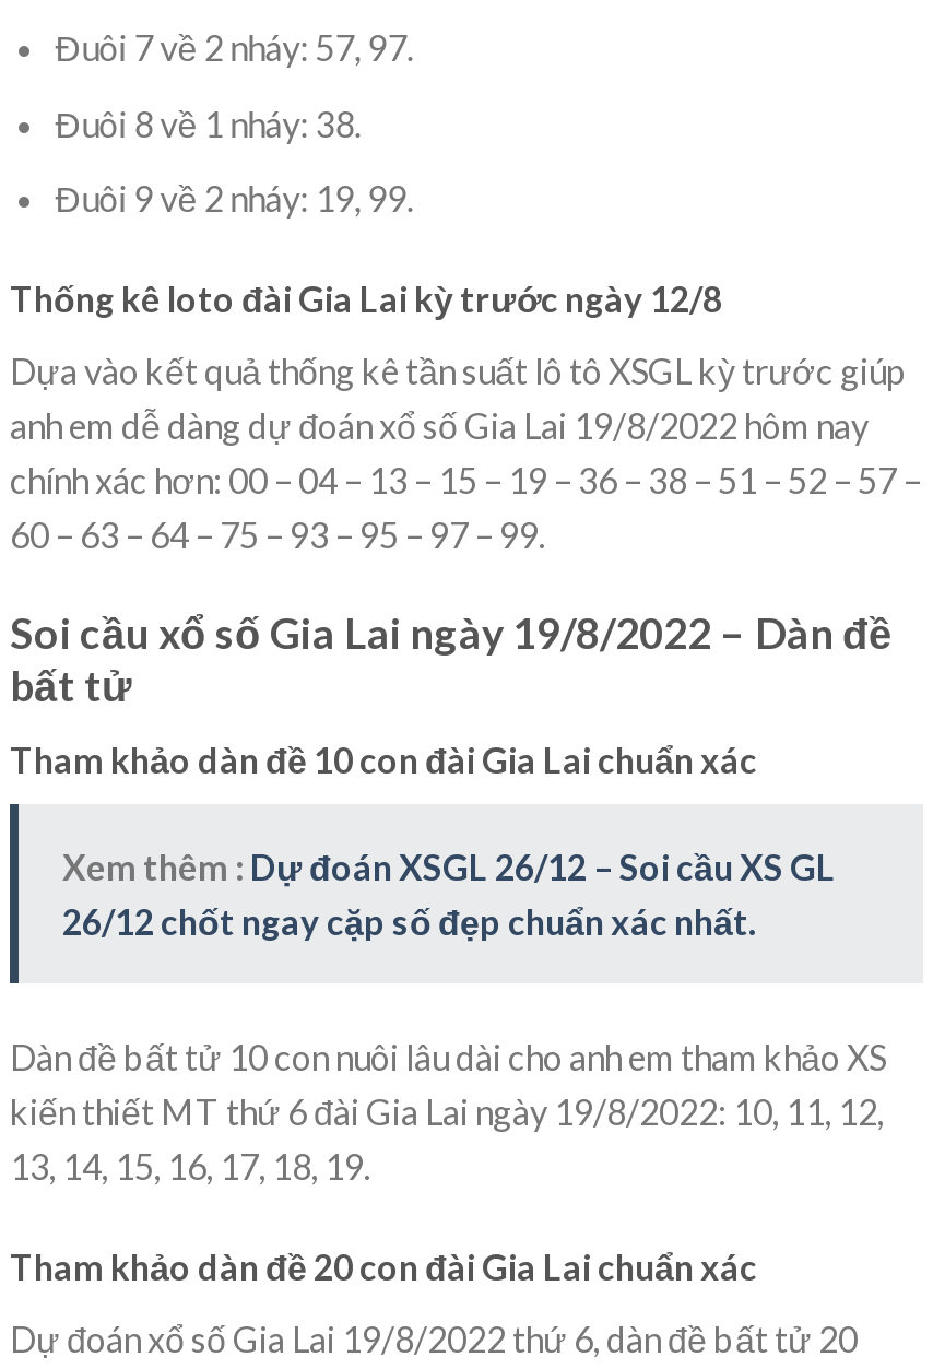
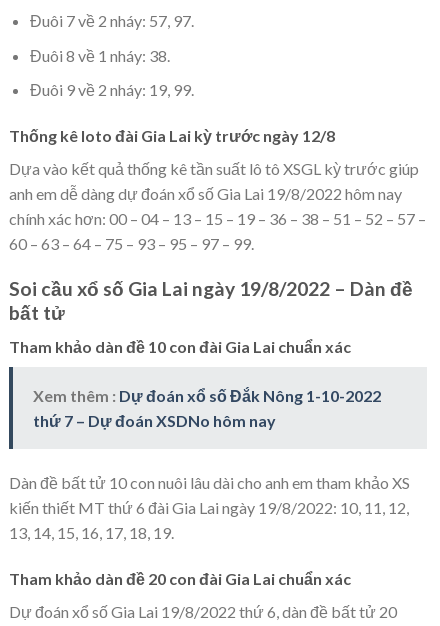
- Xem thêm : Dự đoán XSGL 26/12 – Soi cầu XS GL
- 26/12 chốt ngay cặp số đẹp chuẩn xác nhất.
+ Xem thêm : Dự đoán xổ số Đắk Nông 1-10-2022
+ thứ 7 – Dự đoán XSDNo hôm nay
